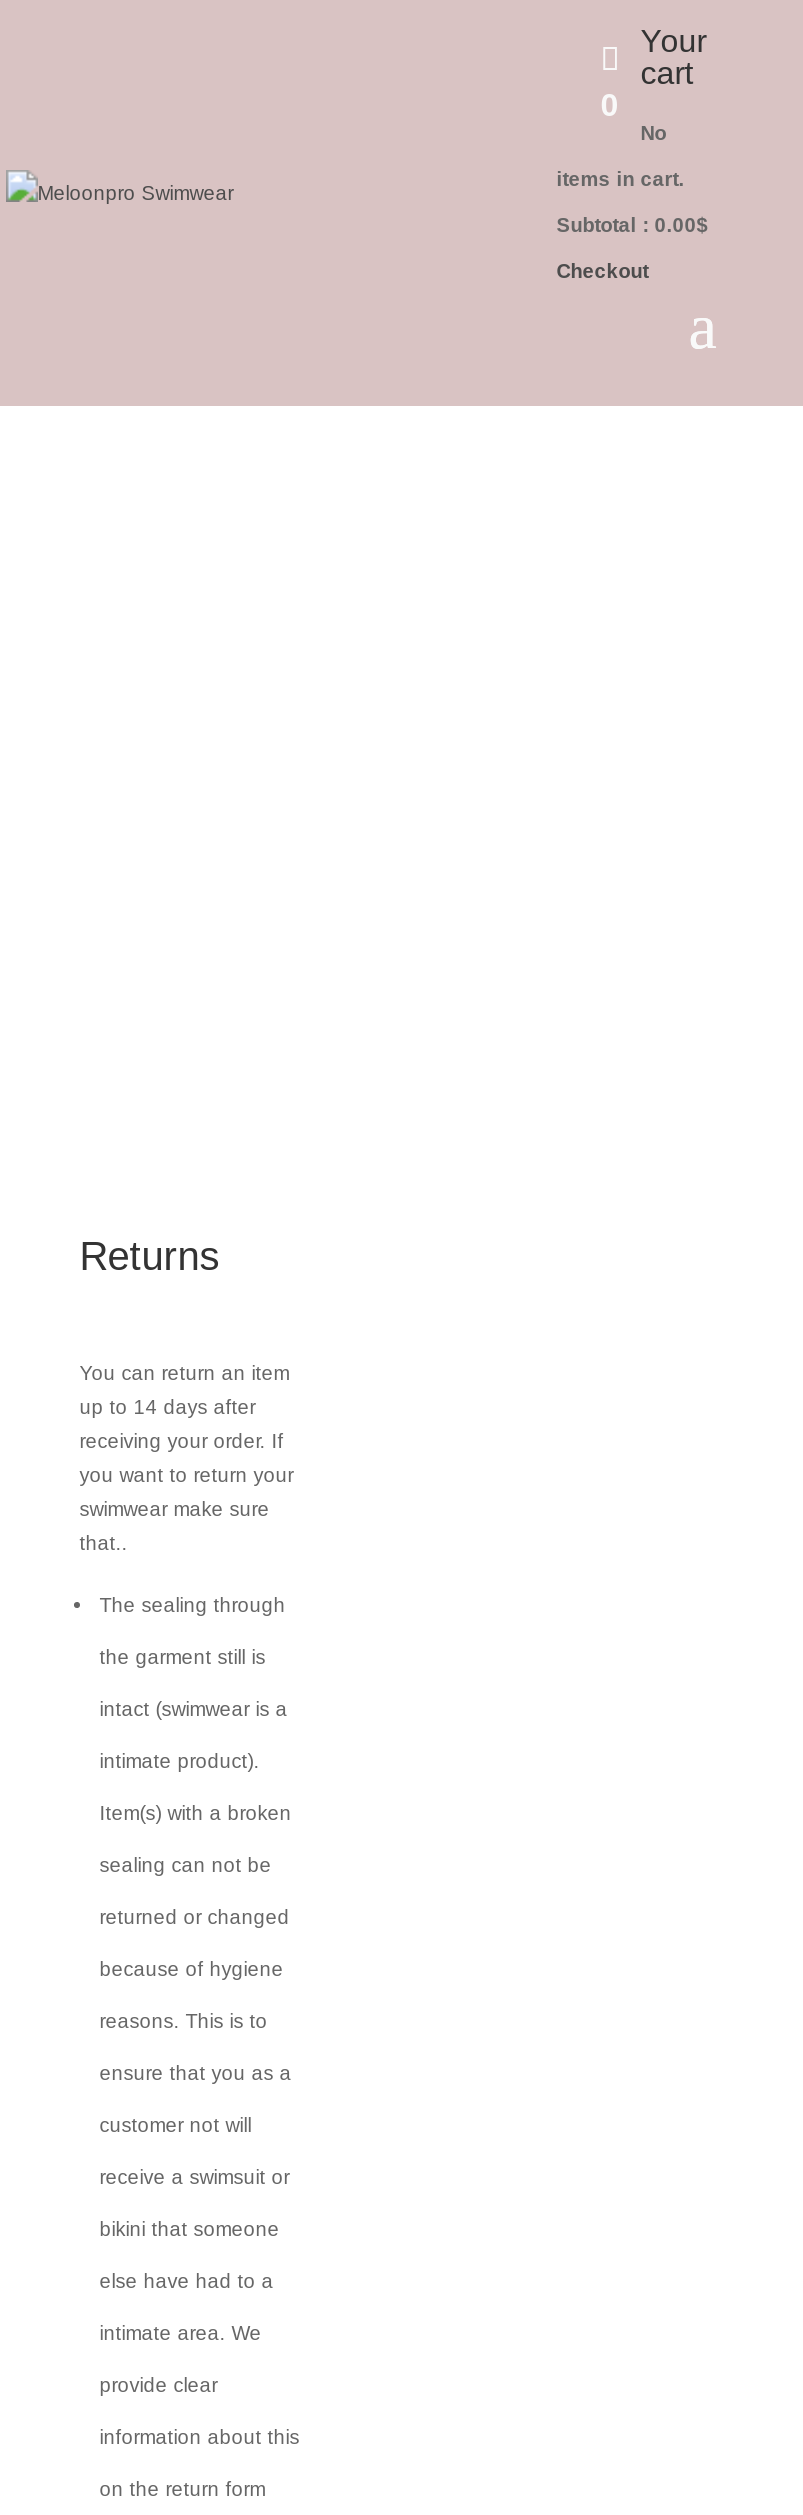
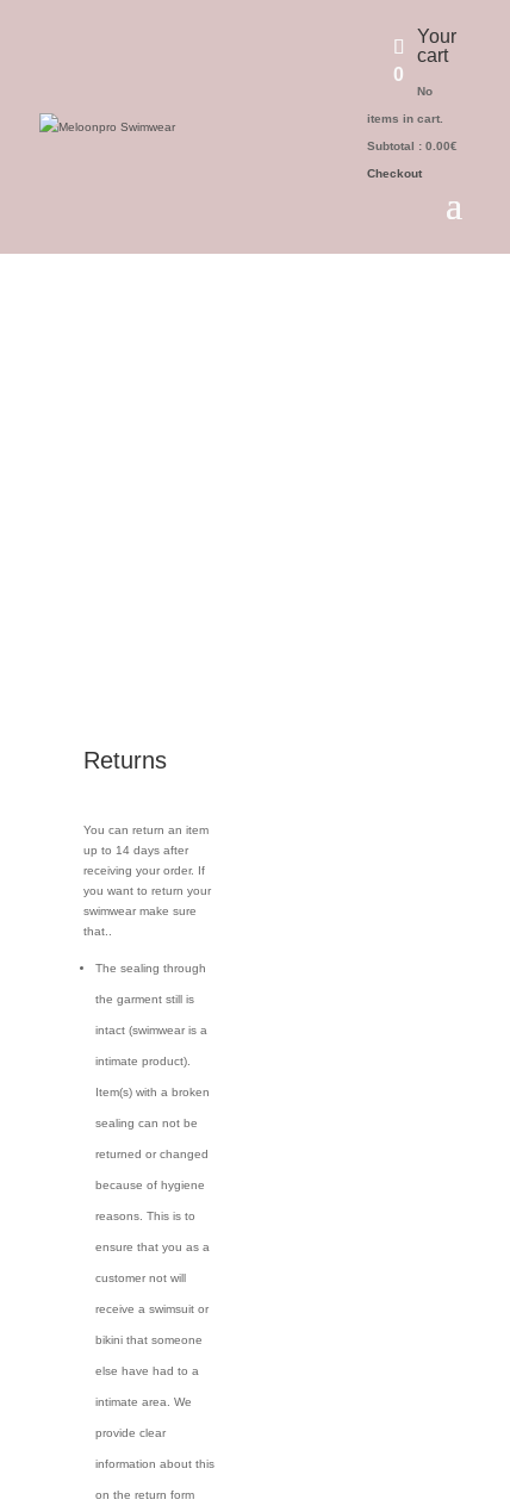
- Subtotal : 0.00$
+ Subtotal : 0.00€
